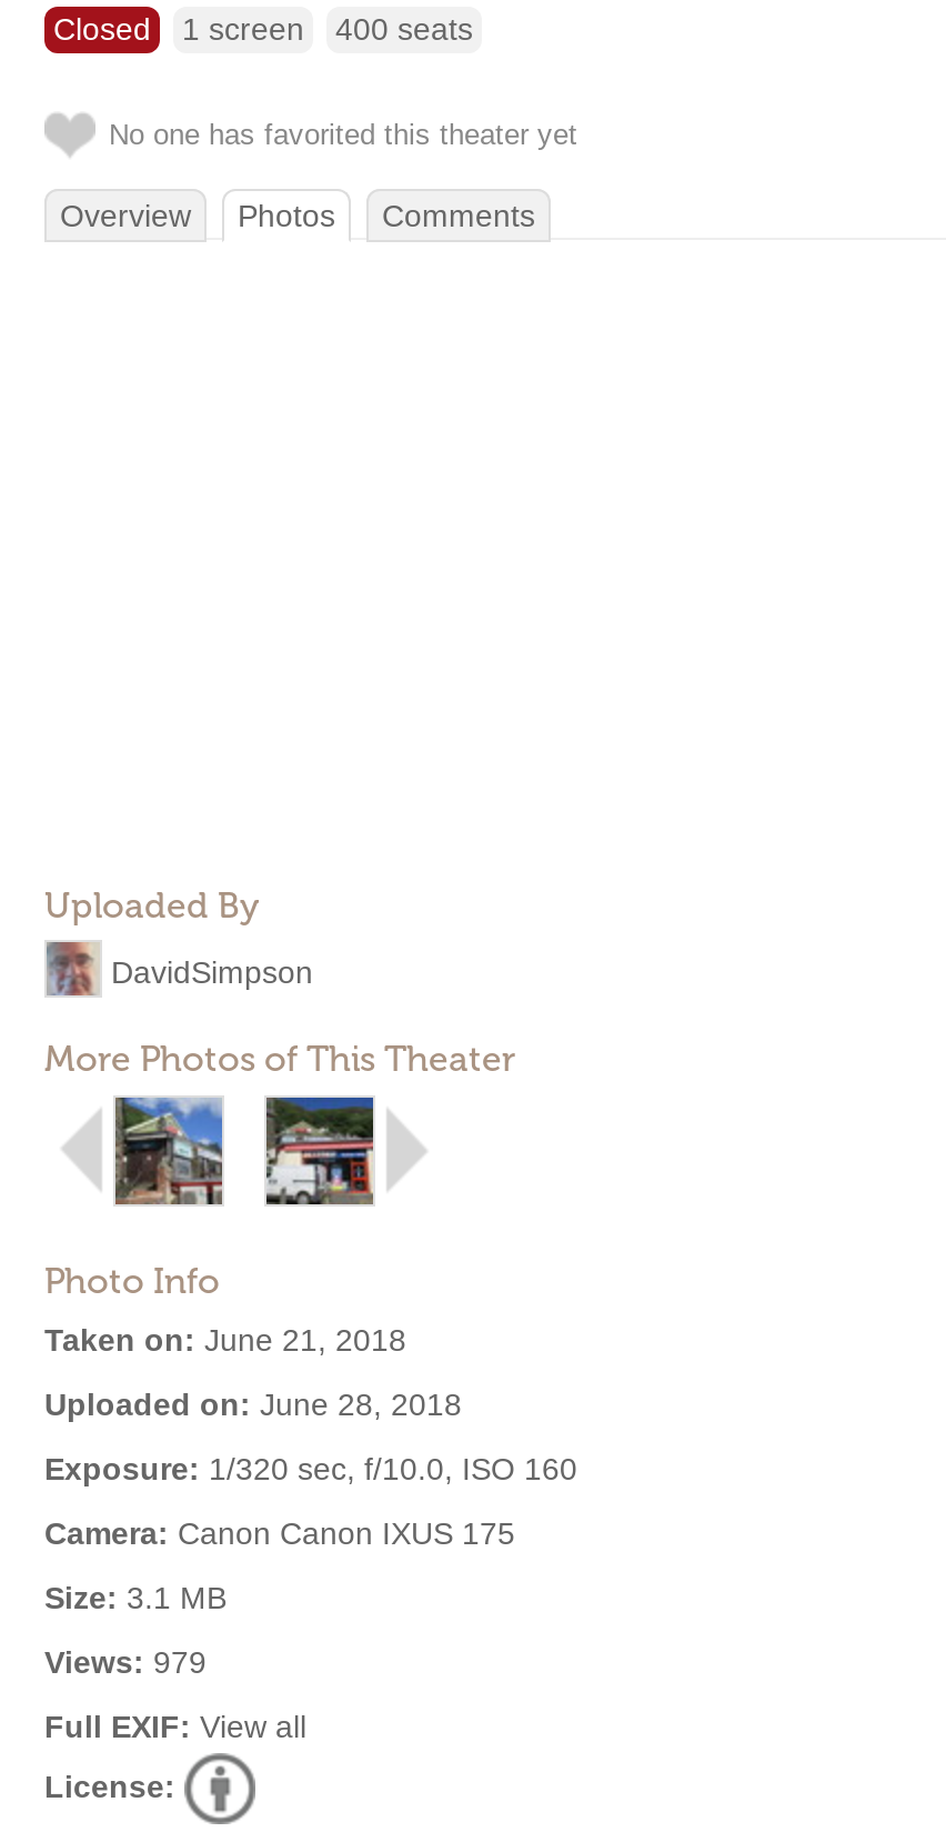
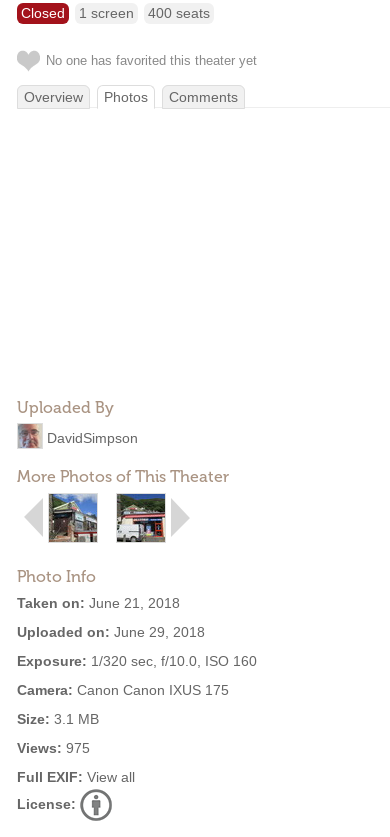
- Uploaded on: June 28, 2018
+ Uploaded on: June 29, 2018

- Views: 979
+ Views: 975
